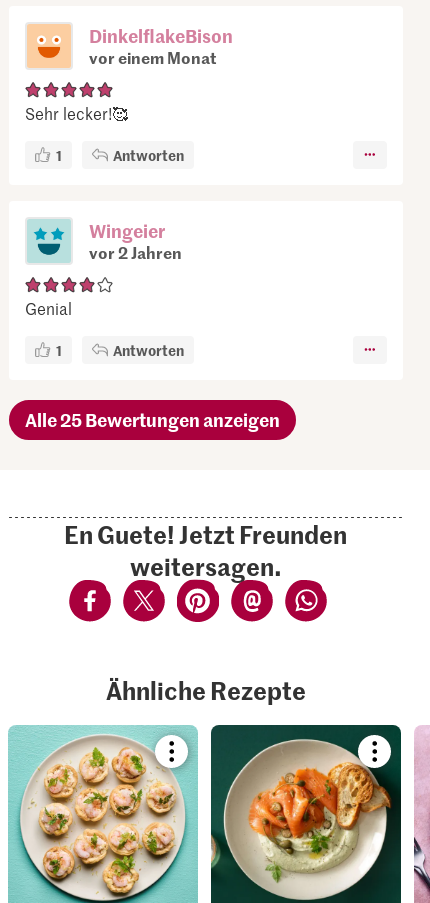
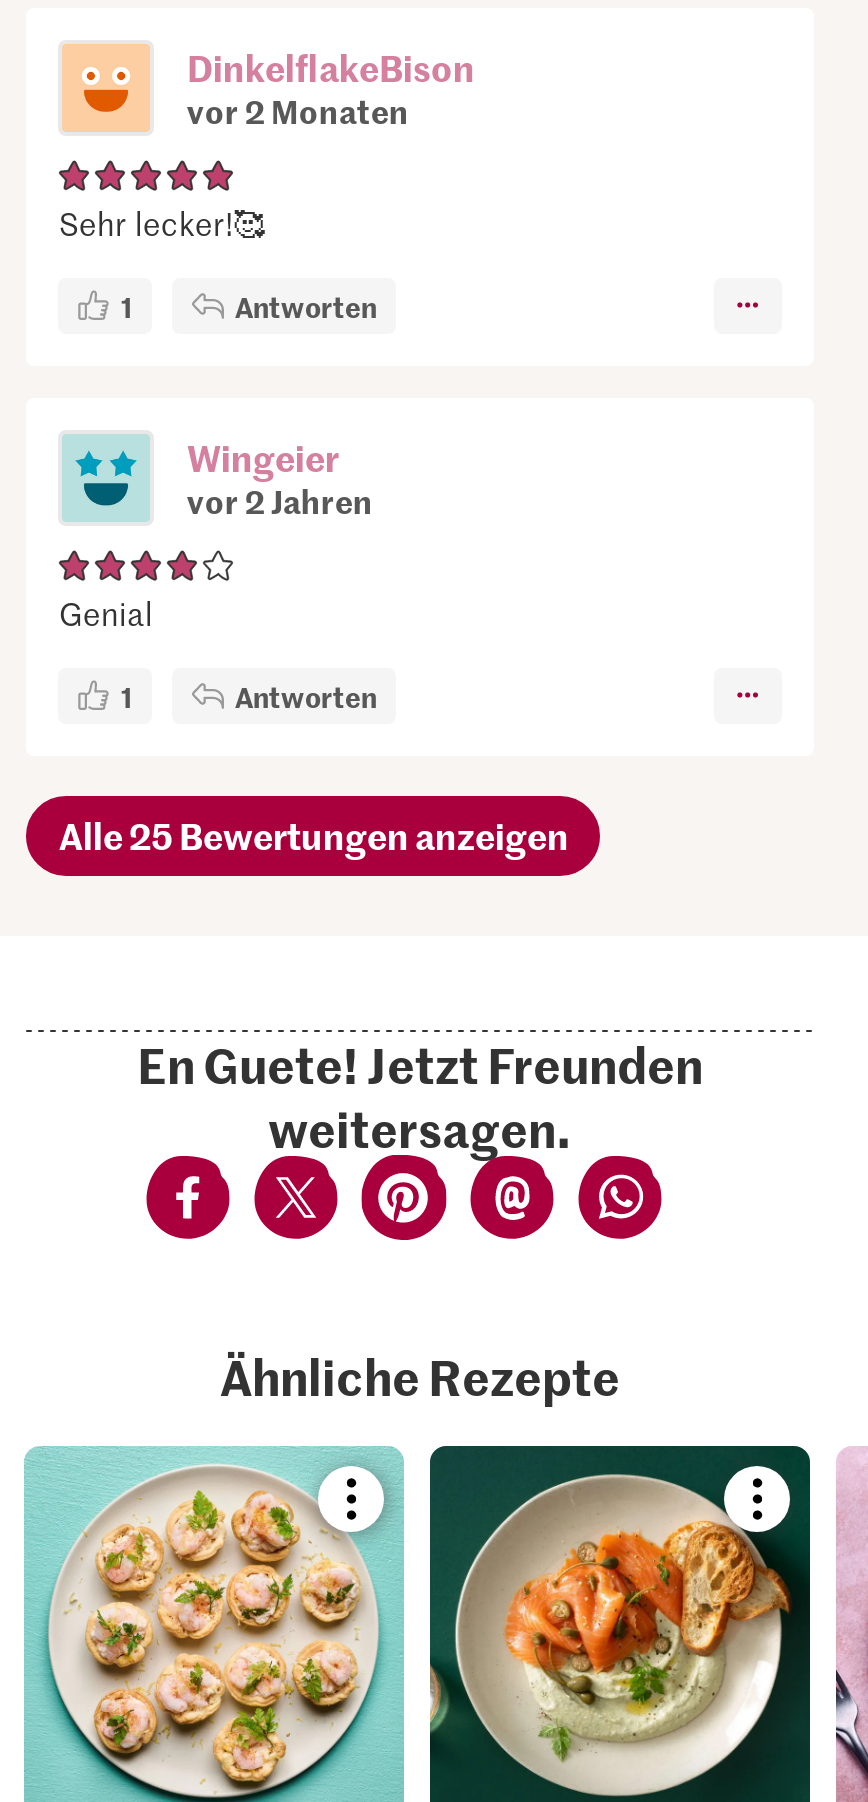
- vor einem Monat
+ vor 2 Monaten
